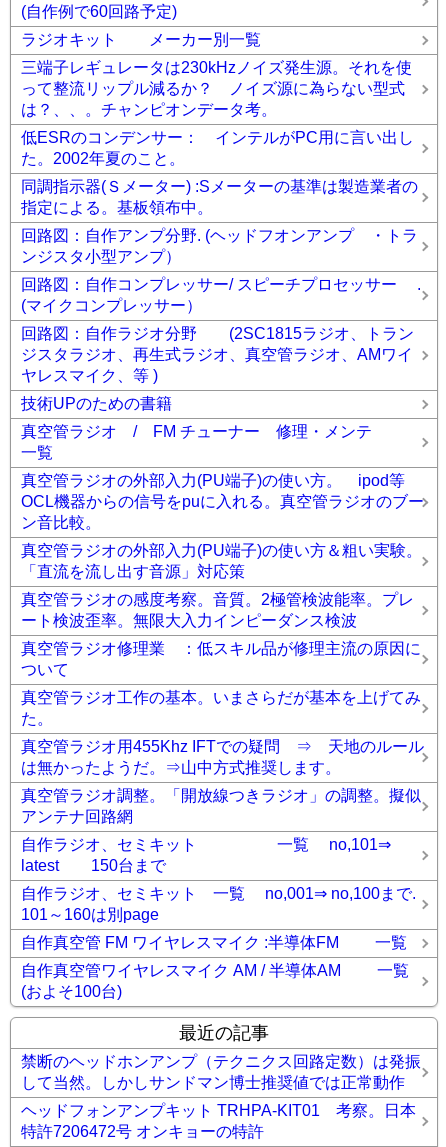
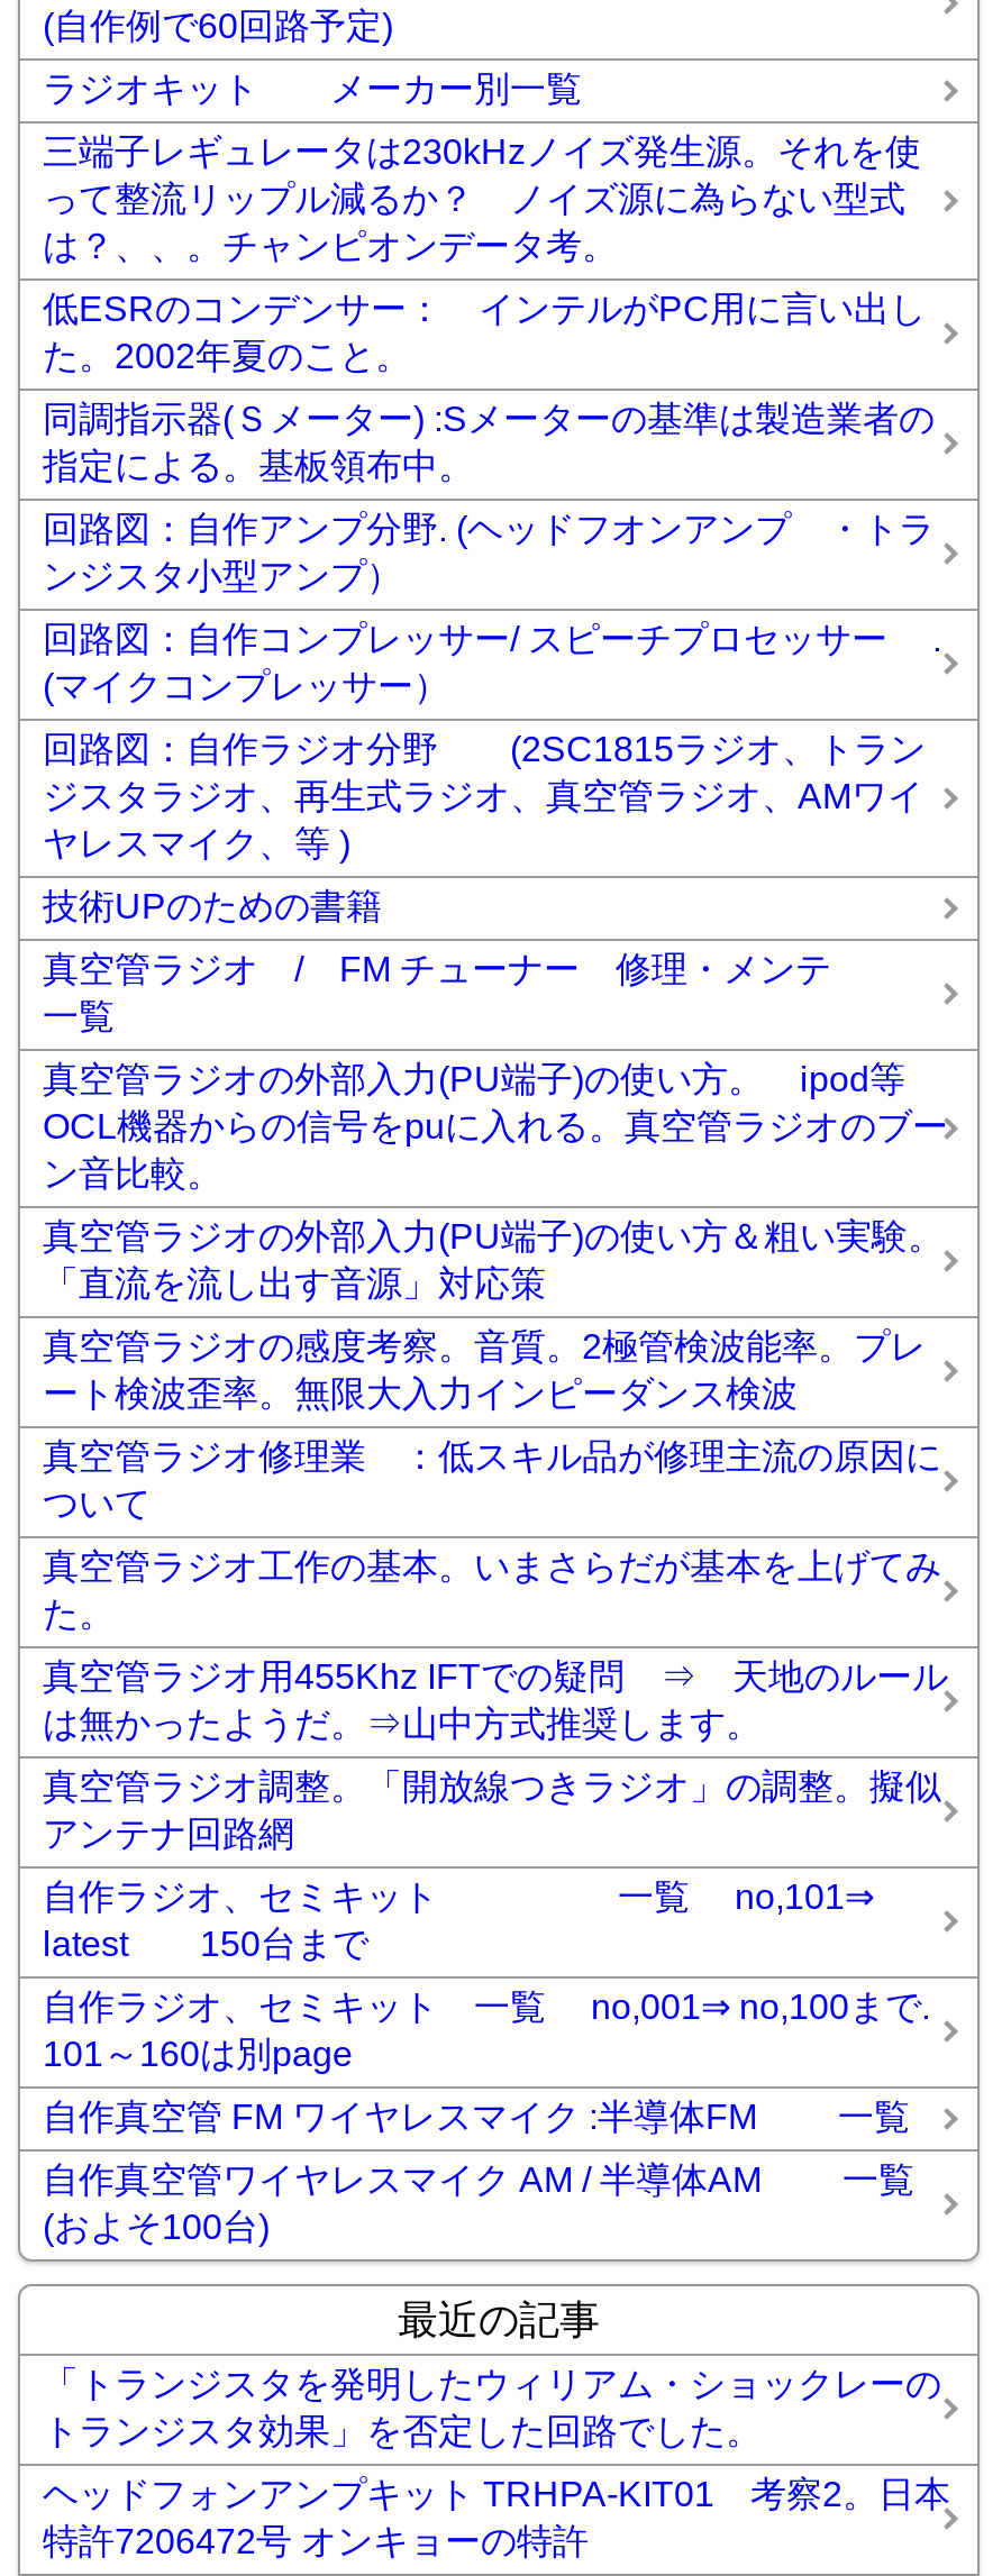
- 禁断のヘッドホンアンプ（テクニクス回路定数）は発振
- して当然。しかしサンドマン博士推奨値では正常動作
+ 「トランジスタを発明したウィリアム・ショックレーの
+ トランジスタ効果」を否定した回路でした。

- ヘッドフォンアンプキット TRHPA-KIT01 考察。日本
+ ヘッドフォンアンプキット TRHPA-KIT01 考察2。日本
